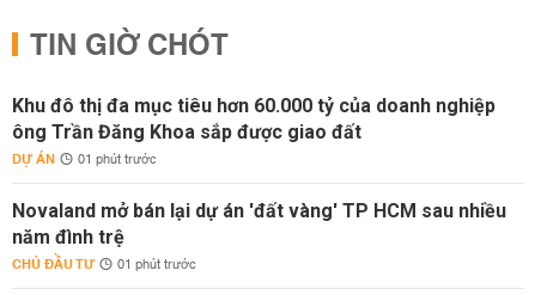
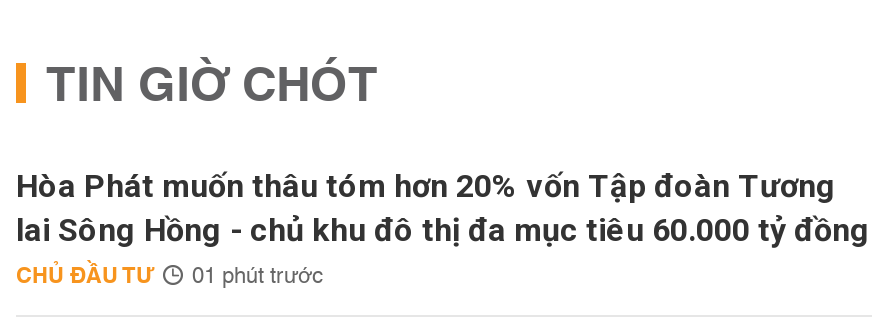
- Khu đô thị đa mục tiêu hơn 60.000 tỷ của doanh nghiệp
- ông Trần Đăng Khoa sắp được giao đất
- DỰ ÁN
- 01 phút trước
- Novaland mở bán lại dự án 'đất vàng' TP HCM sau nhiều
- năm đình trệ
+ Hòa Phát muốn thâu tóm hơn 20% vốn Tập đoàn Tương
+ lai Sông Hồng - chủ khu đô thị đa mục tiêu 60.000 tỷ đồng
